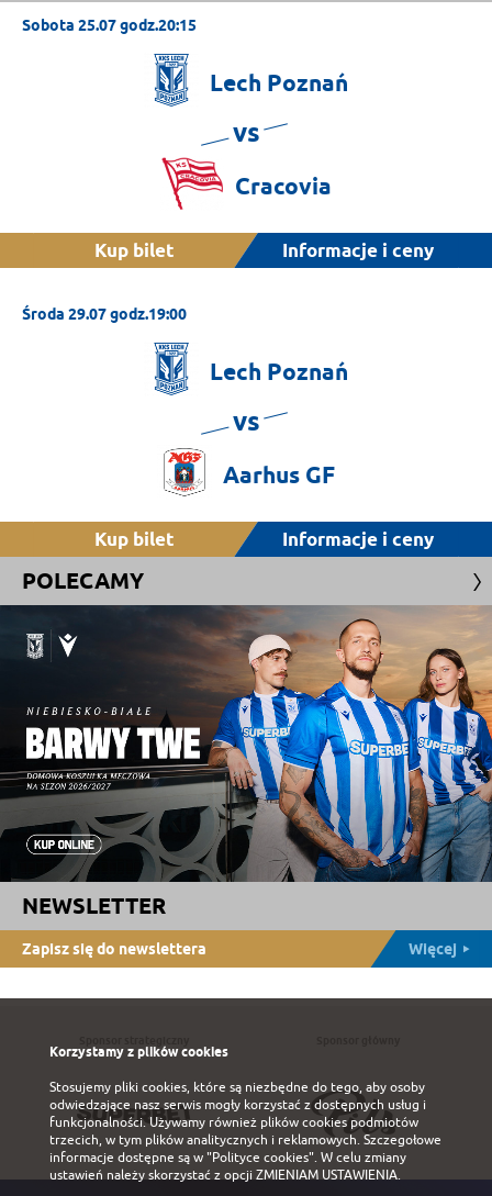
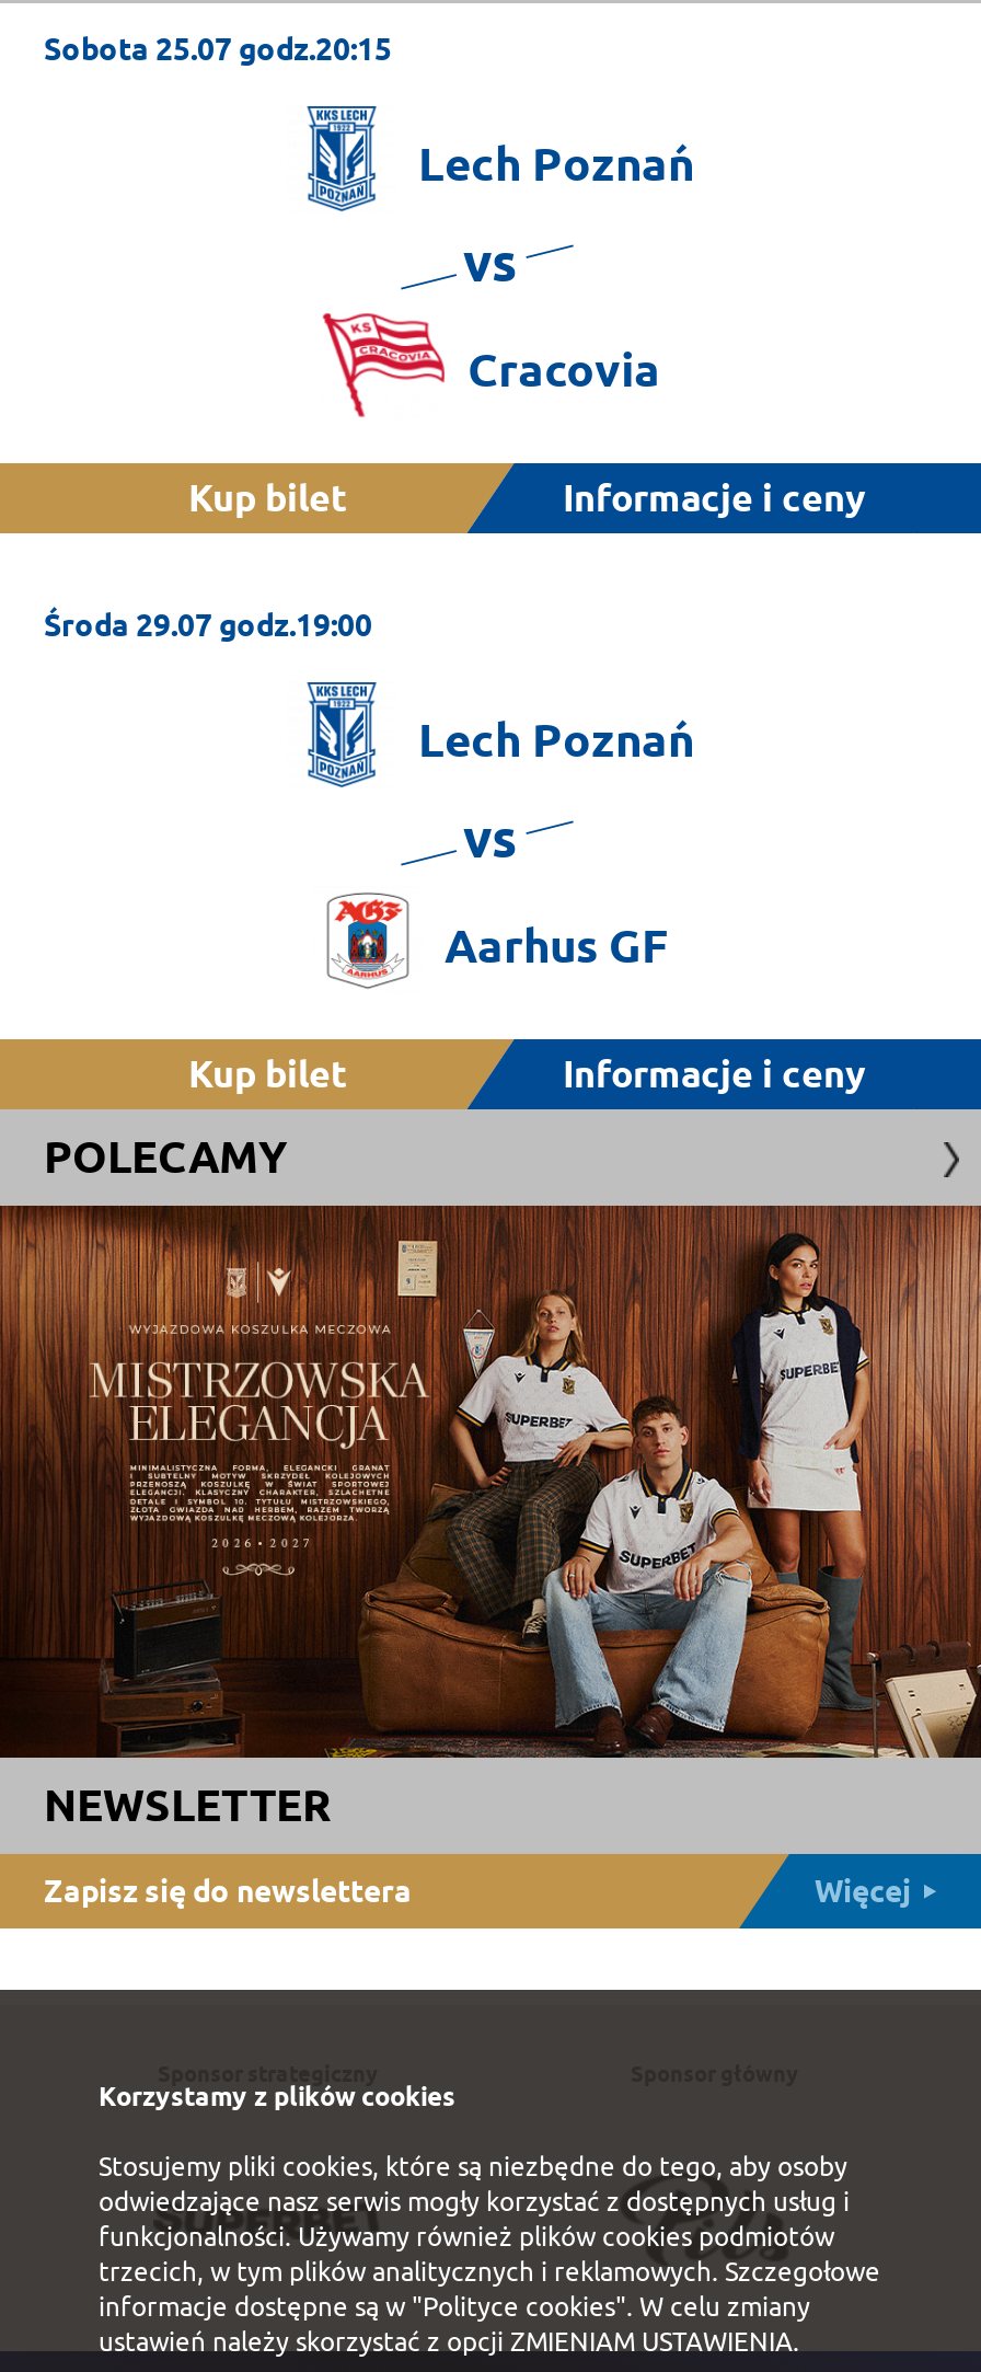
- [image]
+ [image]
